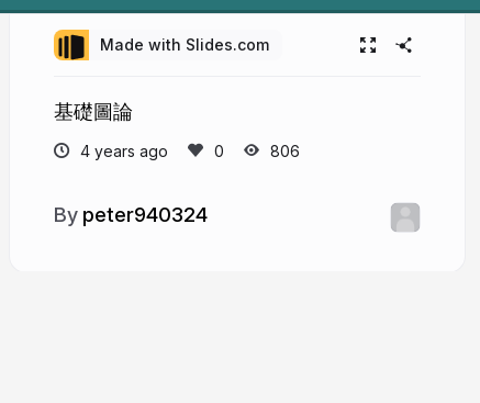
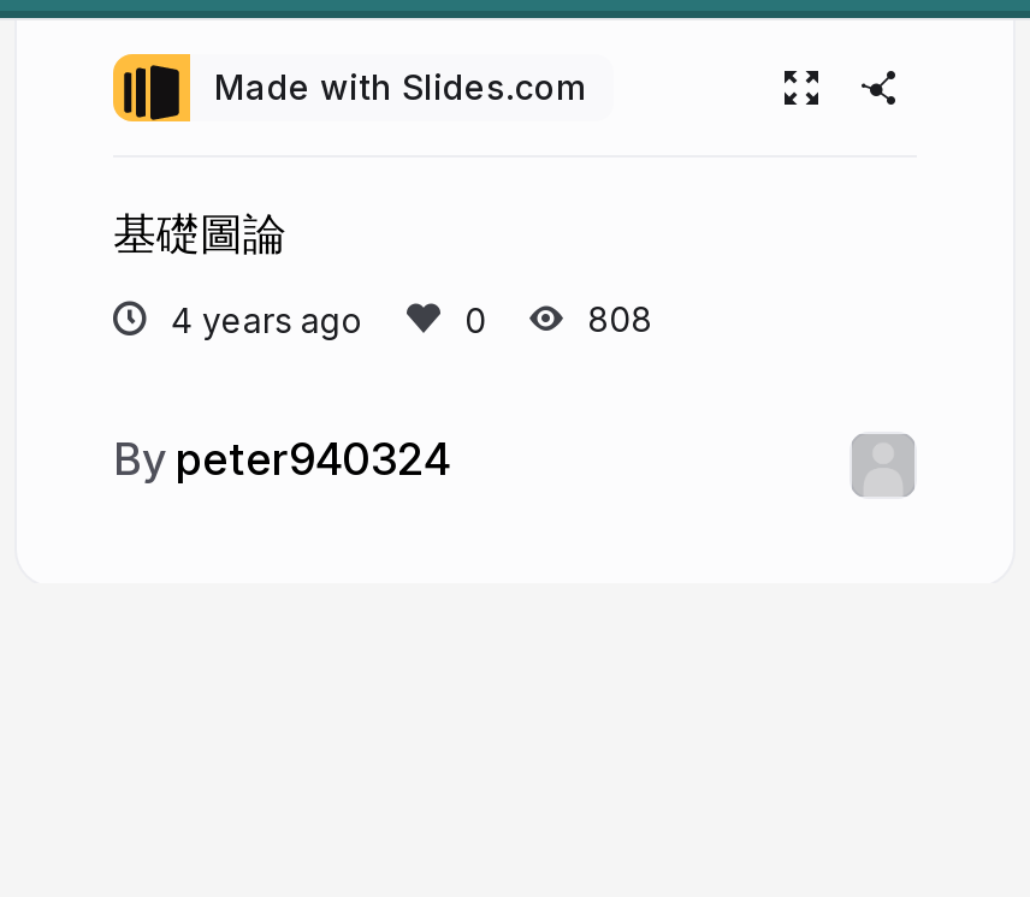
- 806
+ 808
